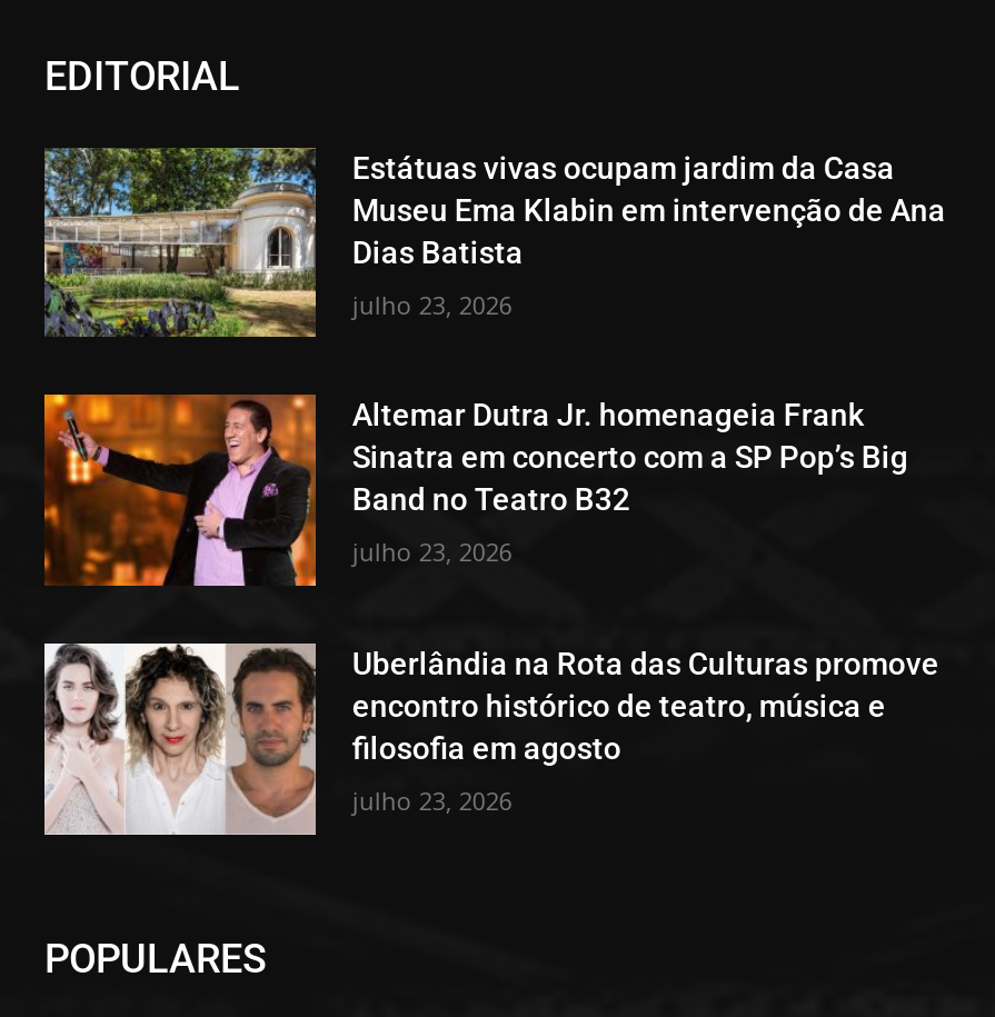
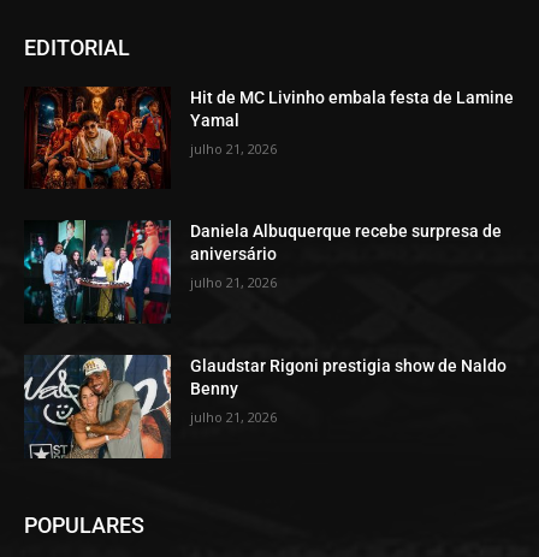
- [image]
- Estátuas vivas ocupam jardim da Casa
- Museu Ema Klabin em intervenção de Ana
- Dias Batista
+ [image]
+ Hit de MC Livinho embala festa de Lamine
+ Yamal

- julho 23, 2026
+ julho 21, 2026

- [image]
- Altemar Dutra Jr. homenageia Frank
- Sinatra em concerto com a SP Pop’s Big
- Band no Teatro B32
+ [image]
+ Daniela Albuquerque recebe surpresa de
+ aniversário

- julho 23, 2026
+ julho 21, 2026

- [image]
- Uberlândia na Rota das Culturas promove
- encontro histórico de teatro, música e
- filosofia em agosto
+ [image]
+ Glaudstar Rigoni prestigia show de Naldo
+ Benny

- julho 23, 2026
+ julho 21, 2026
